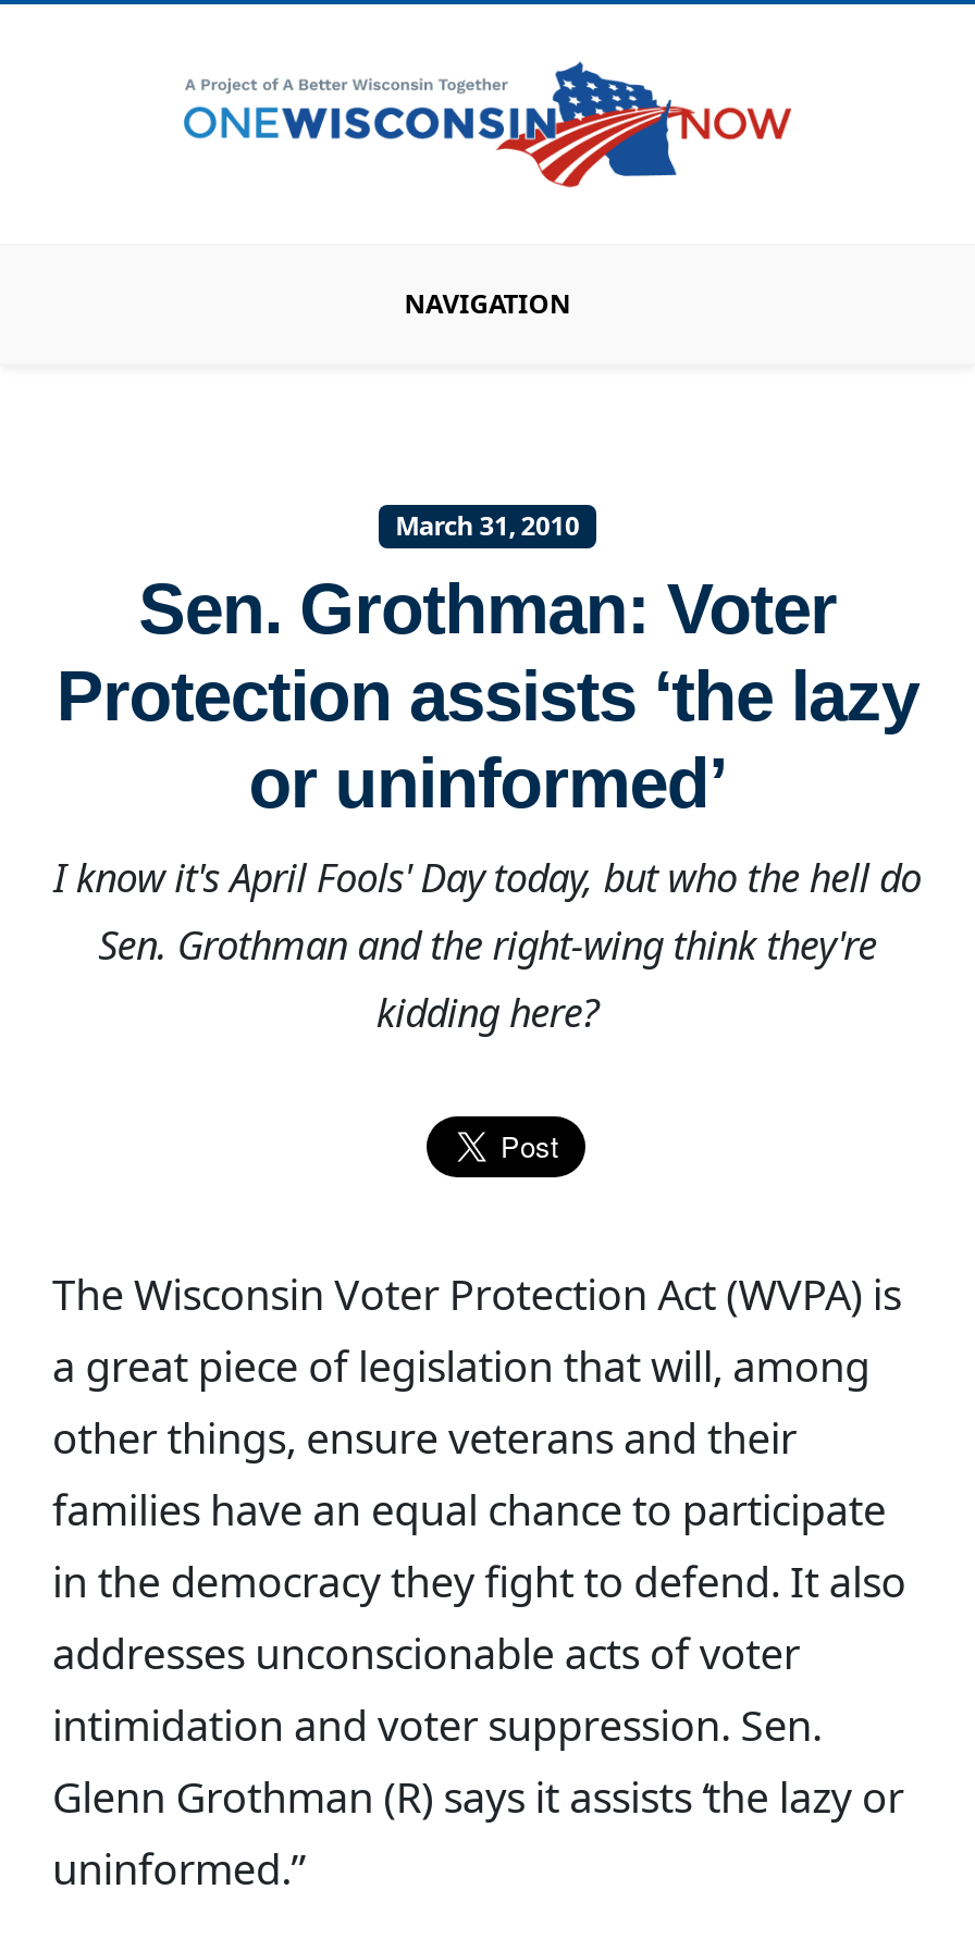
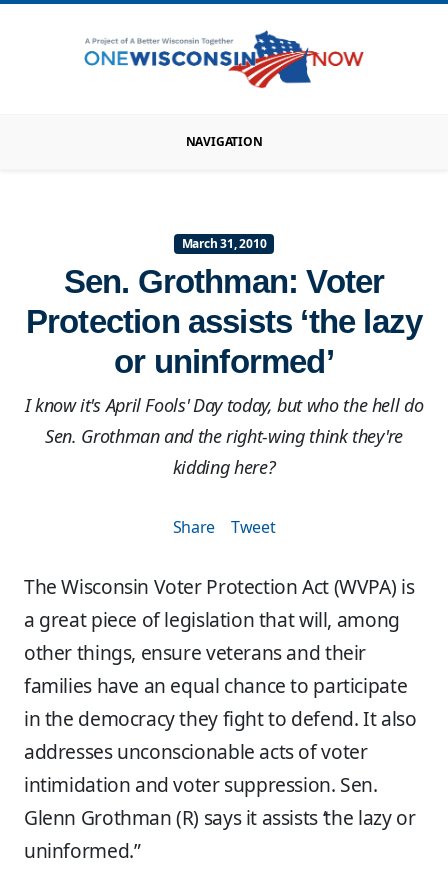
+ Share
+ Tweet
